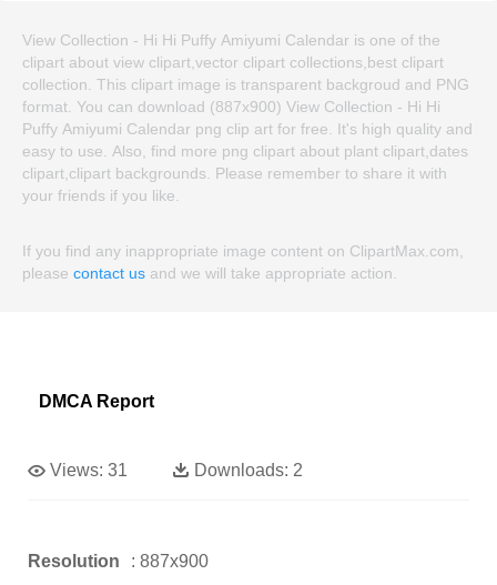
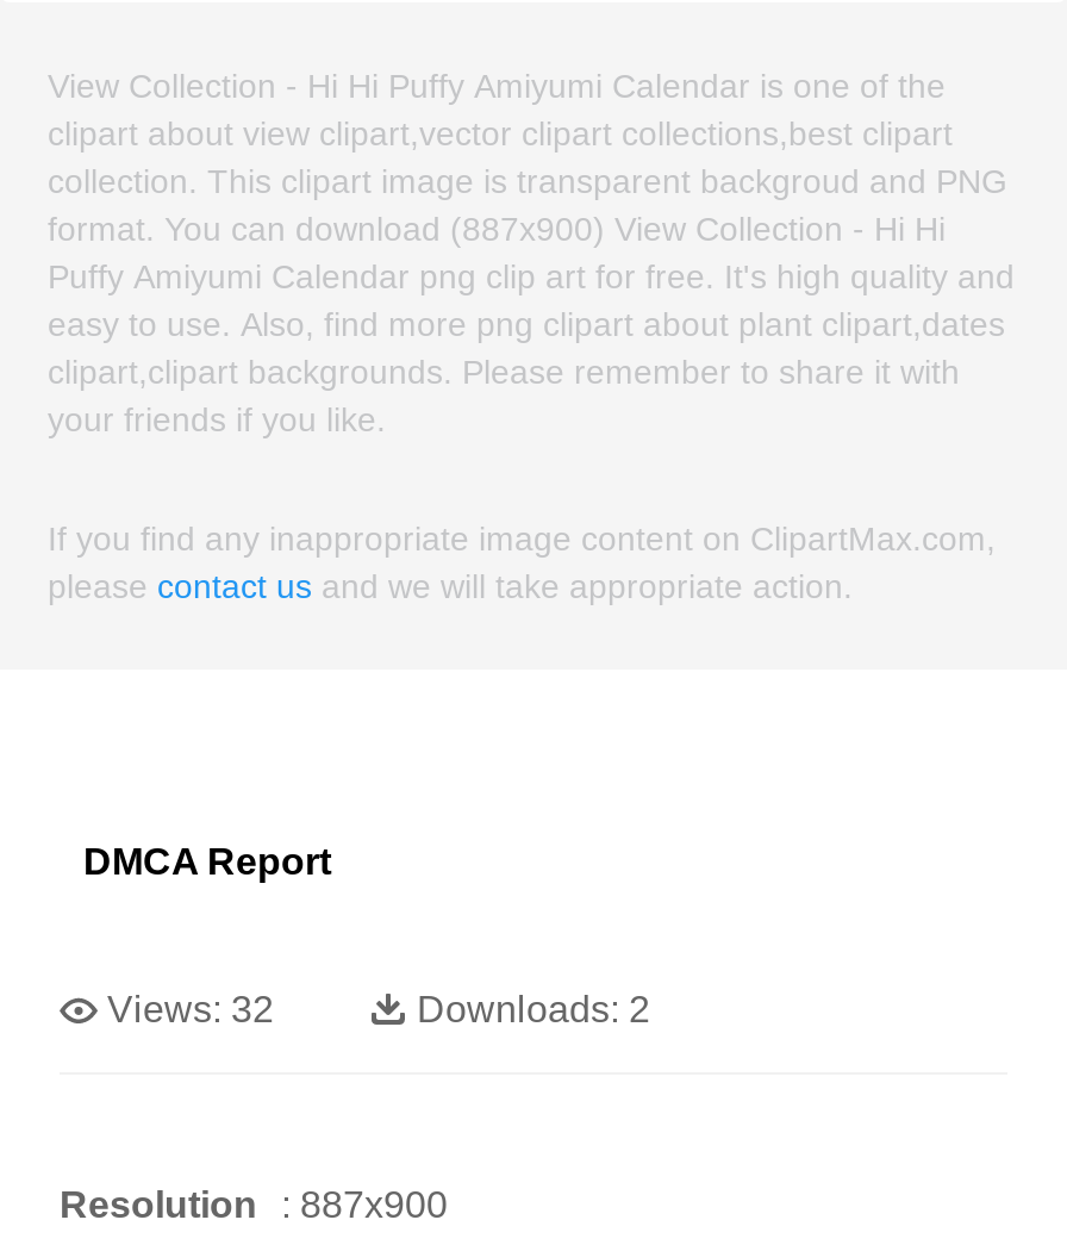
- Views: 31
+ Views: 32
